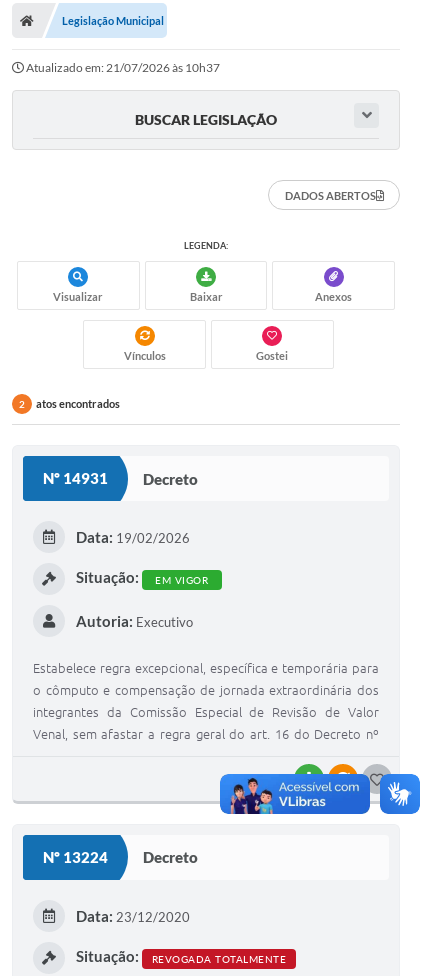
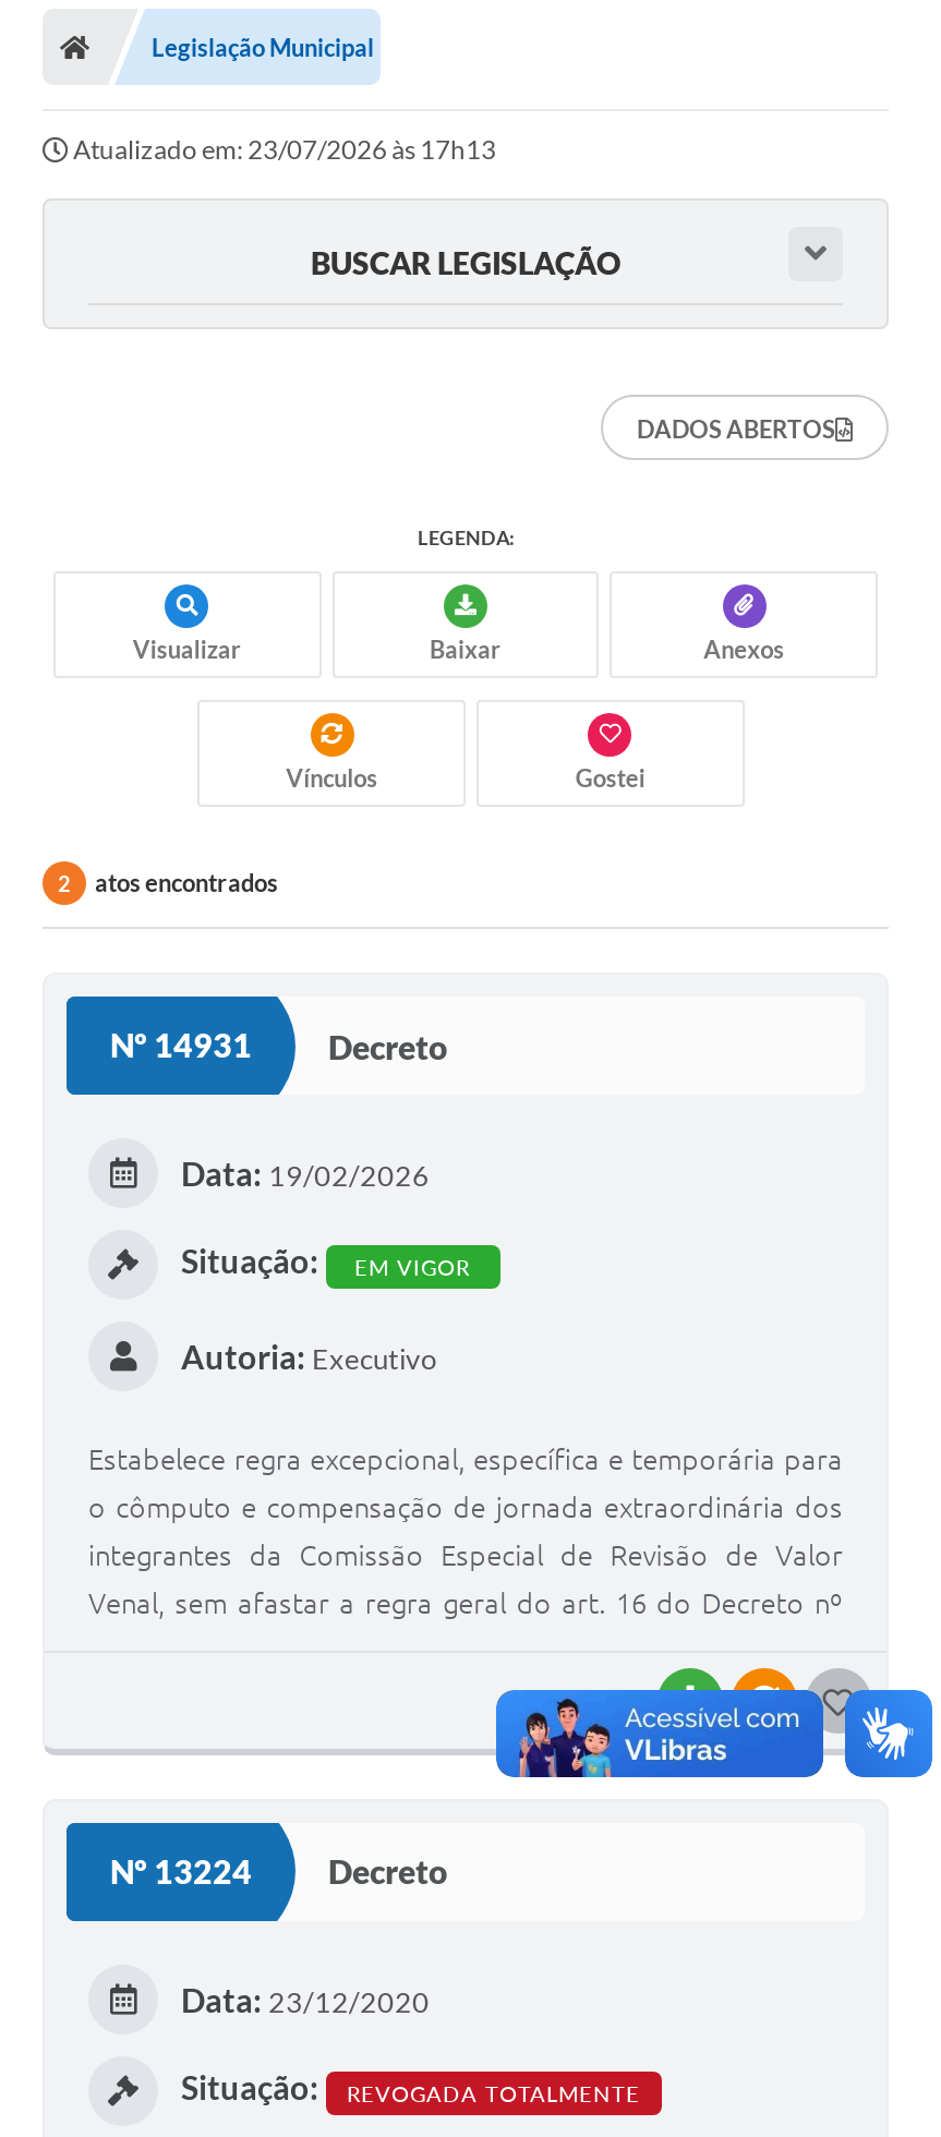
- Atualizado em: 21/07/2026 às 10h37
+ Atualizado em: 23/07/2026 às 17h13
